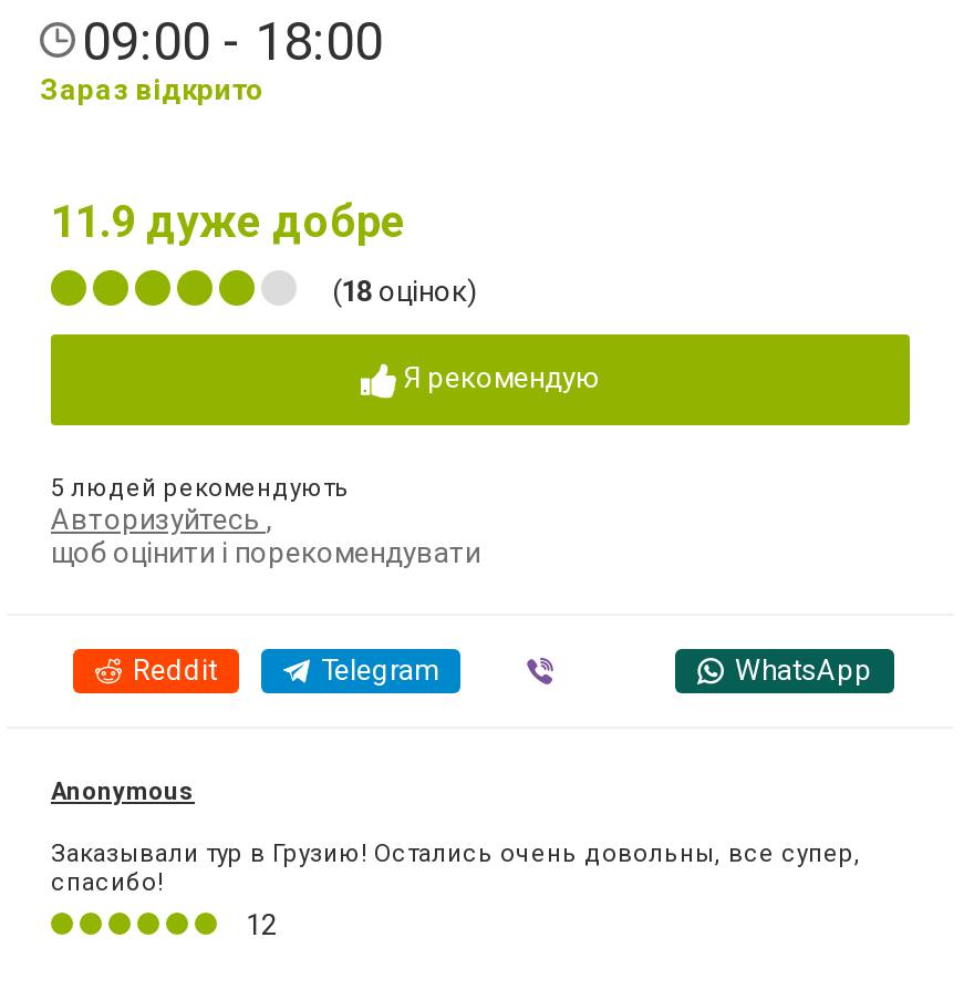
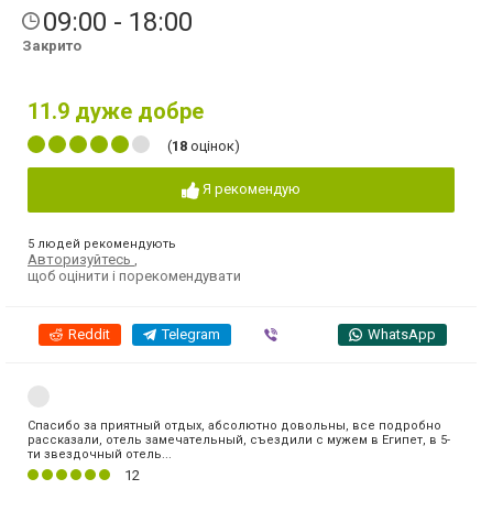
- Зараз відкрито
+ Закрито

- Anonymous
- Заказывали тур в Грузию! Остались очень довольны, все супер,
- спасибо!
+ Спасибо за приятный отдых, абсолютно довольны, все подробно
+ рассказали, отель замечательный, съездили с мужем в Египет, в 5-
+ ти звездочный отель...
